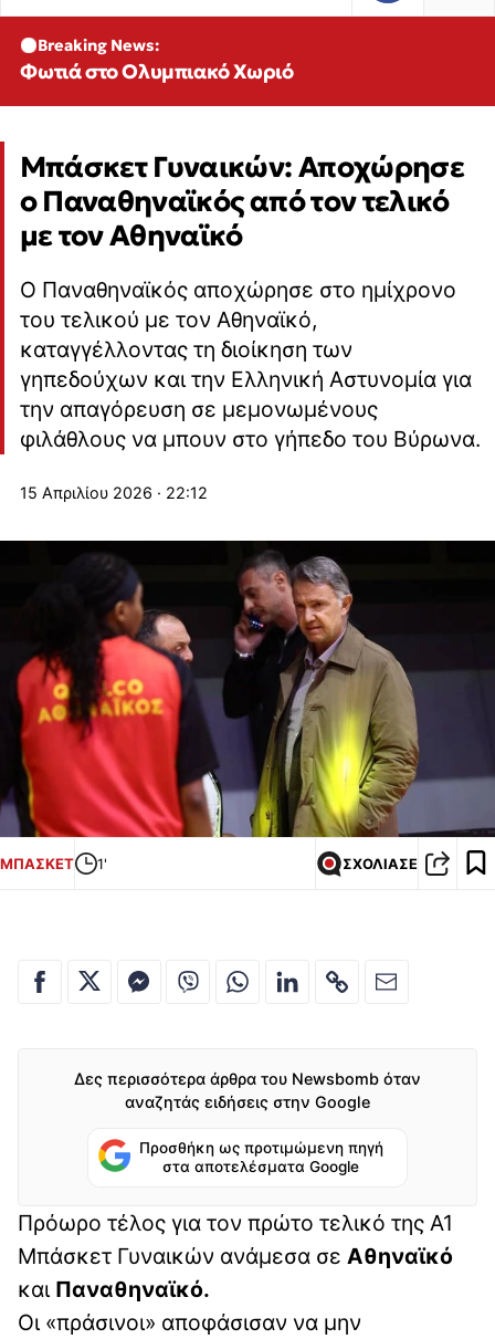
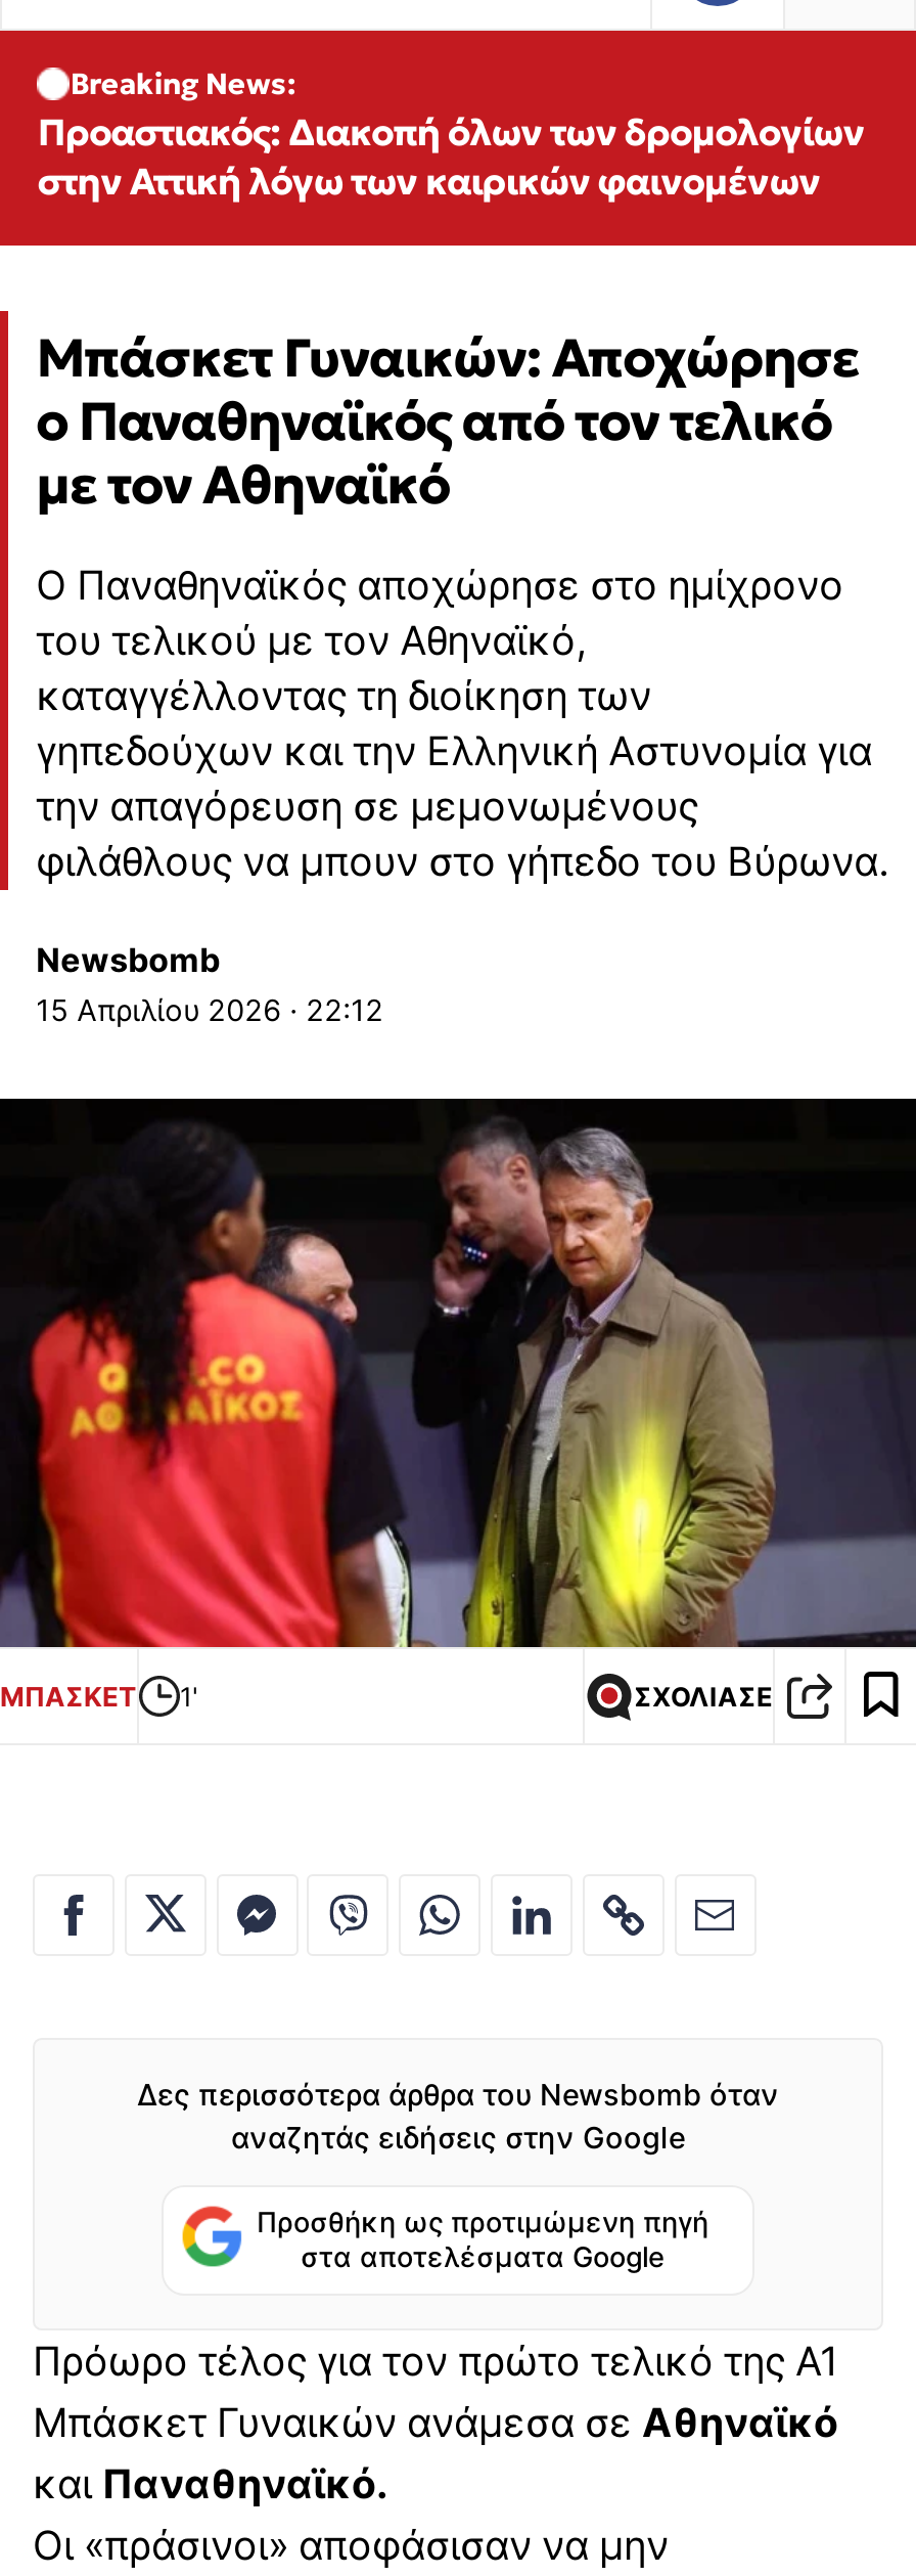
- Φωτιά στο Ολυμπιακό Χωριό
+ Προαστιακός: Διακοπή όλων των δρομολογίων
+ στην Αττική λόγω των καιρικών φαινομένων

+ Newsbomb
